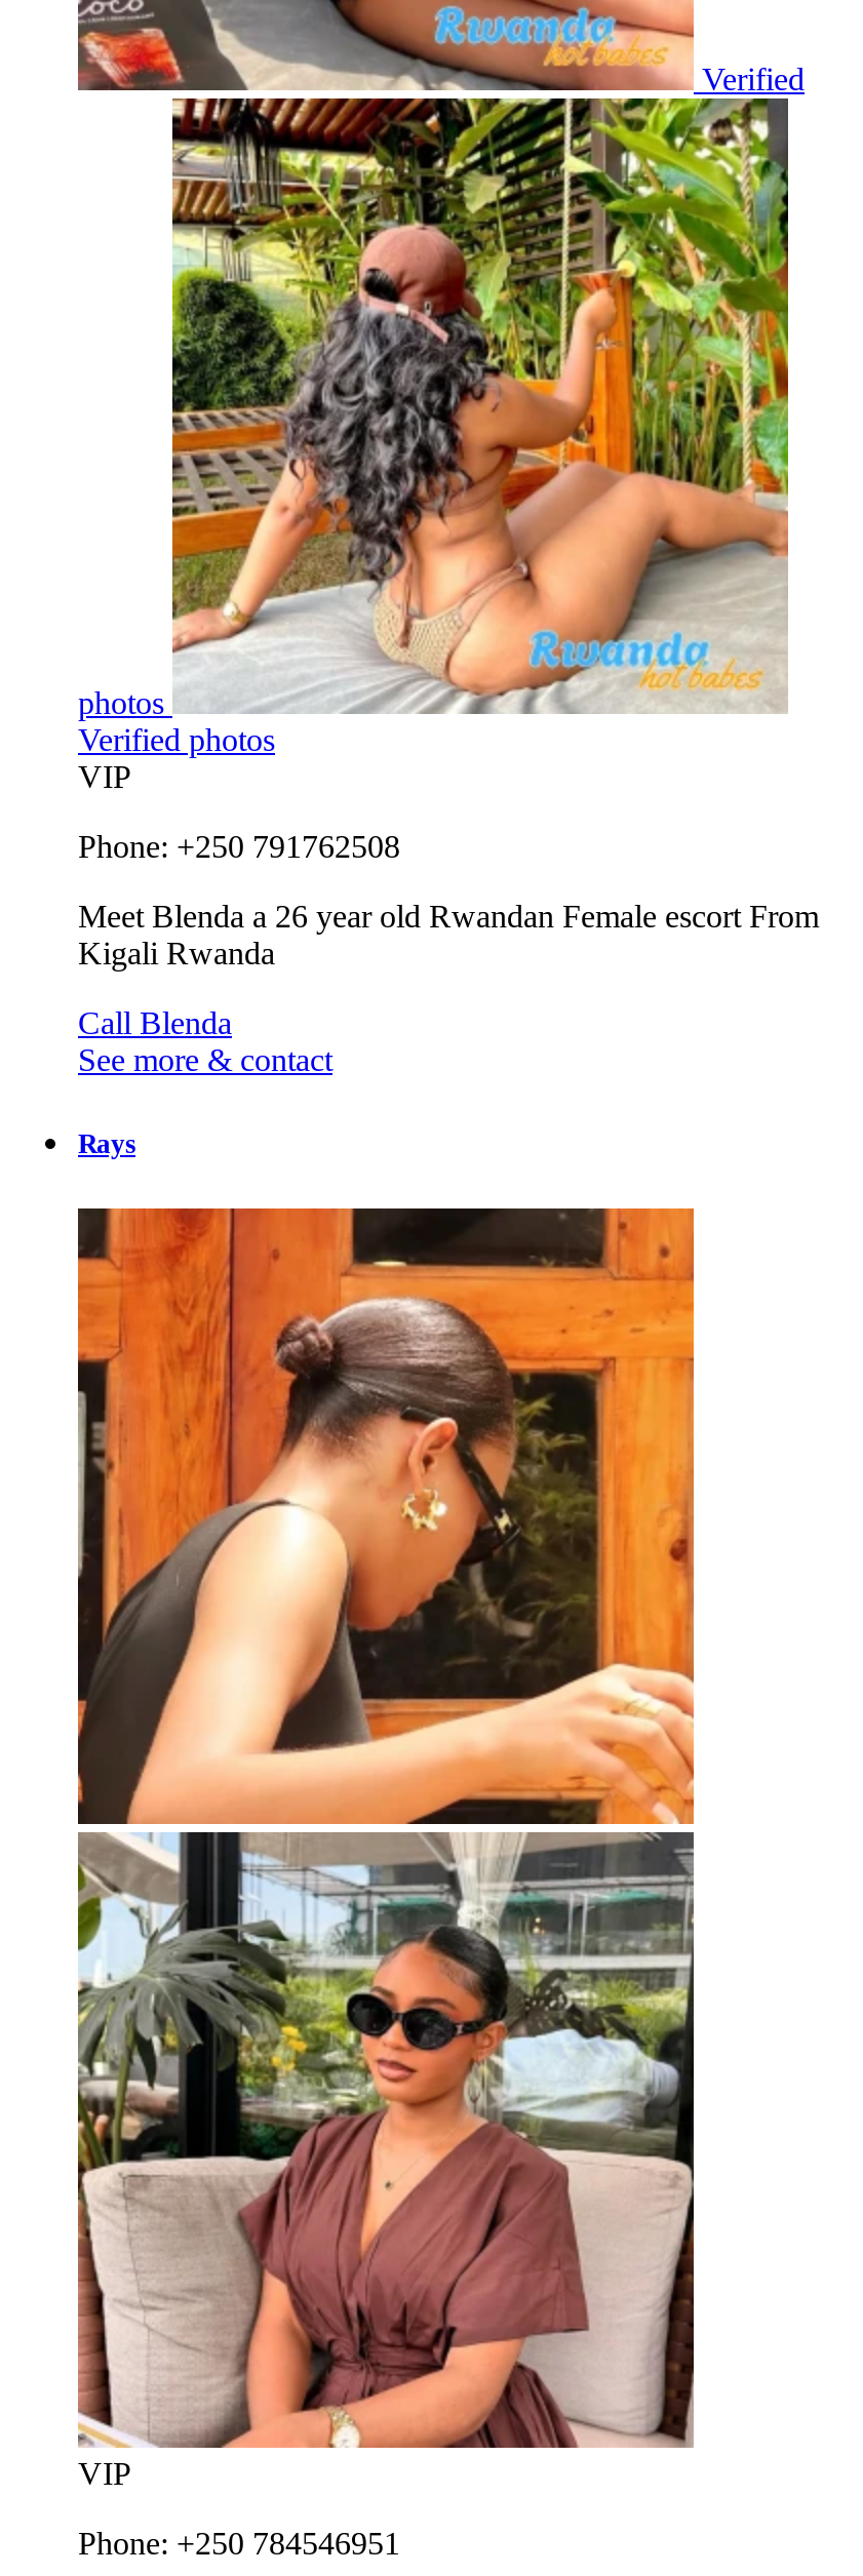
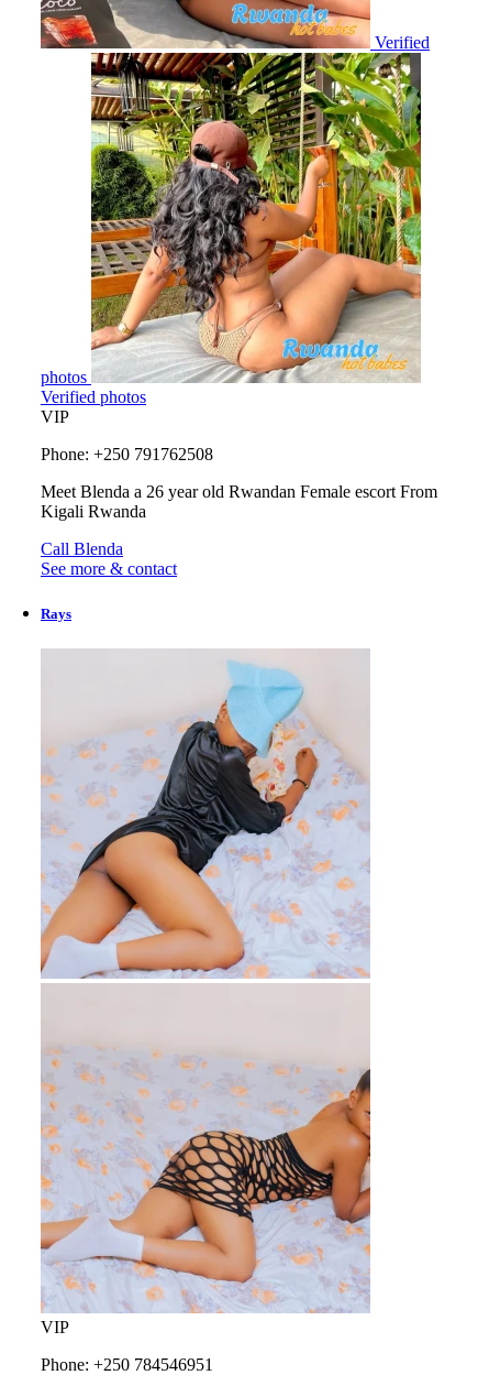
- [image]
+ [image]
